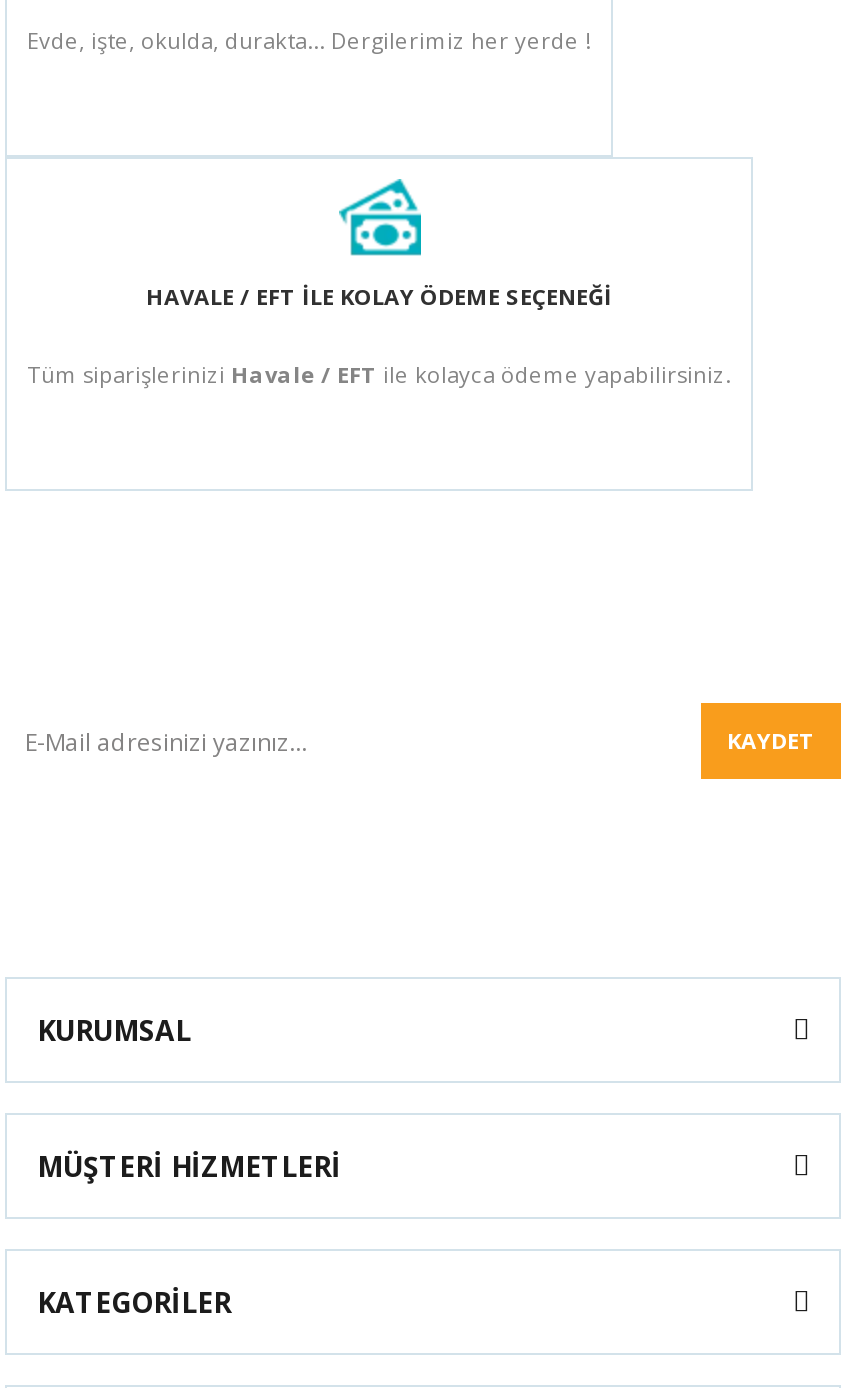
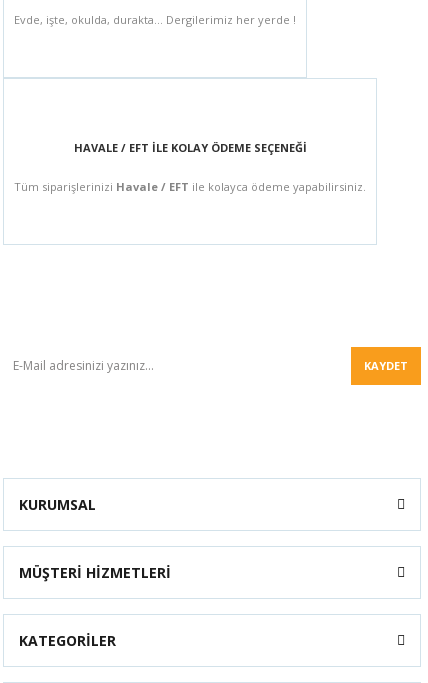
- [image]
